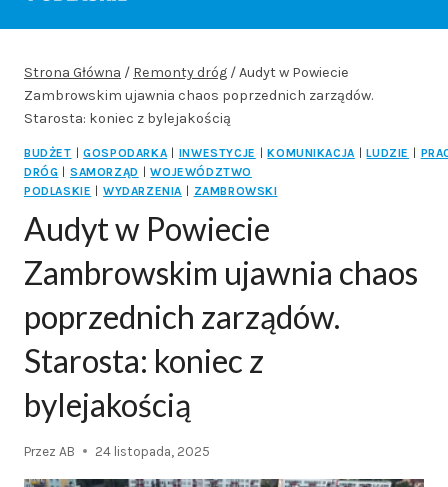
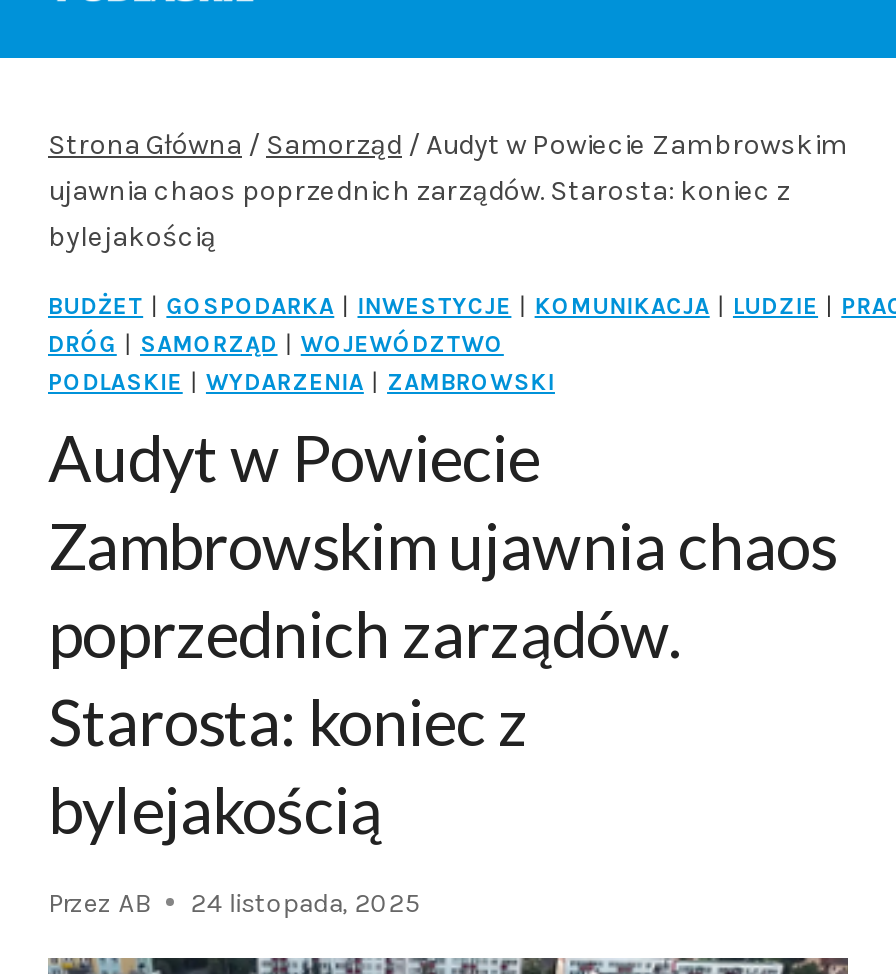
- Strona Główna / Remonty dróg / Audyt w Powiecie
- Zambrowskim ujawnia chaos poprzednich zarządów.
- Starosta: koniec z bylejakością
+ Strona Główna / Samorząd / Audyt w Powiecie Zambrowskim
+ ujawnia chaos poprzednich zarządów. Starosta: koniec z
+ bylejakością
